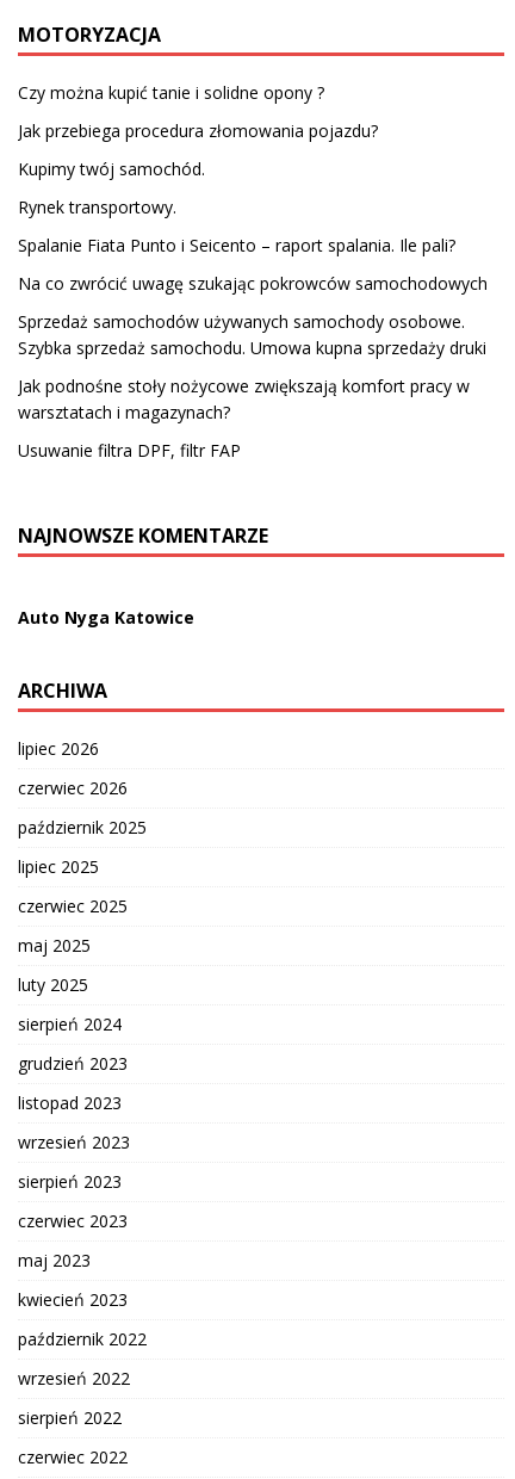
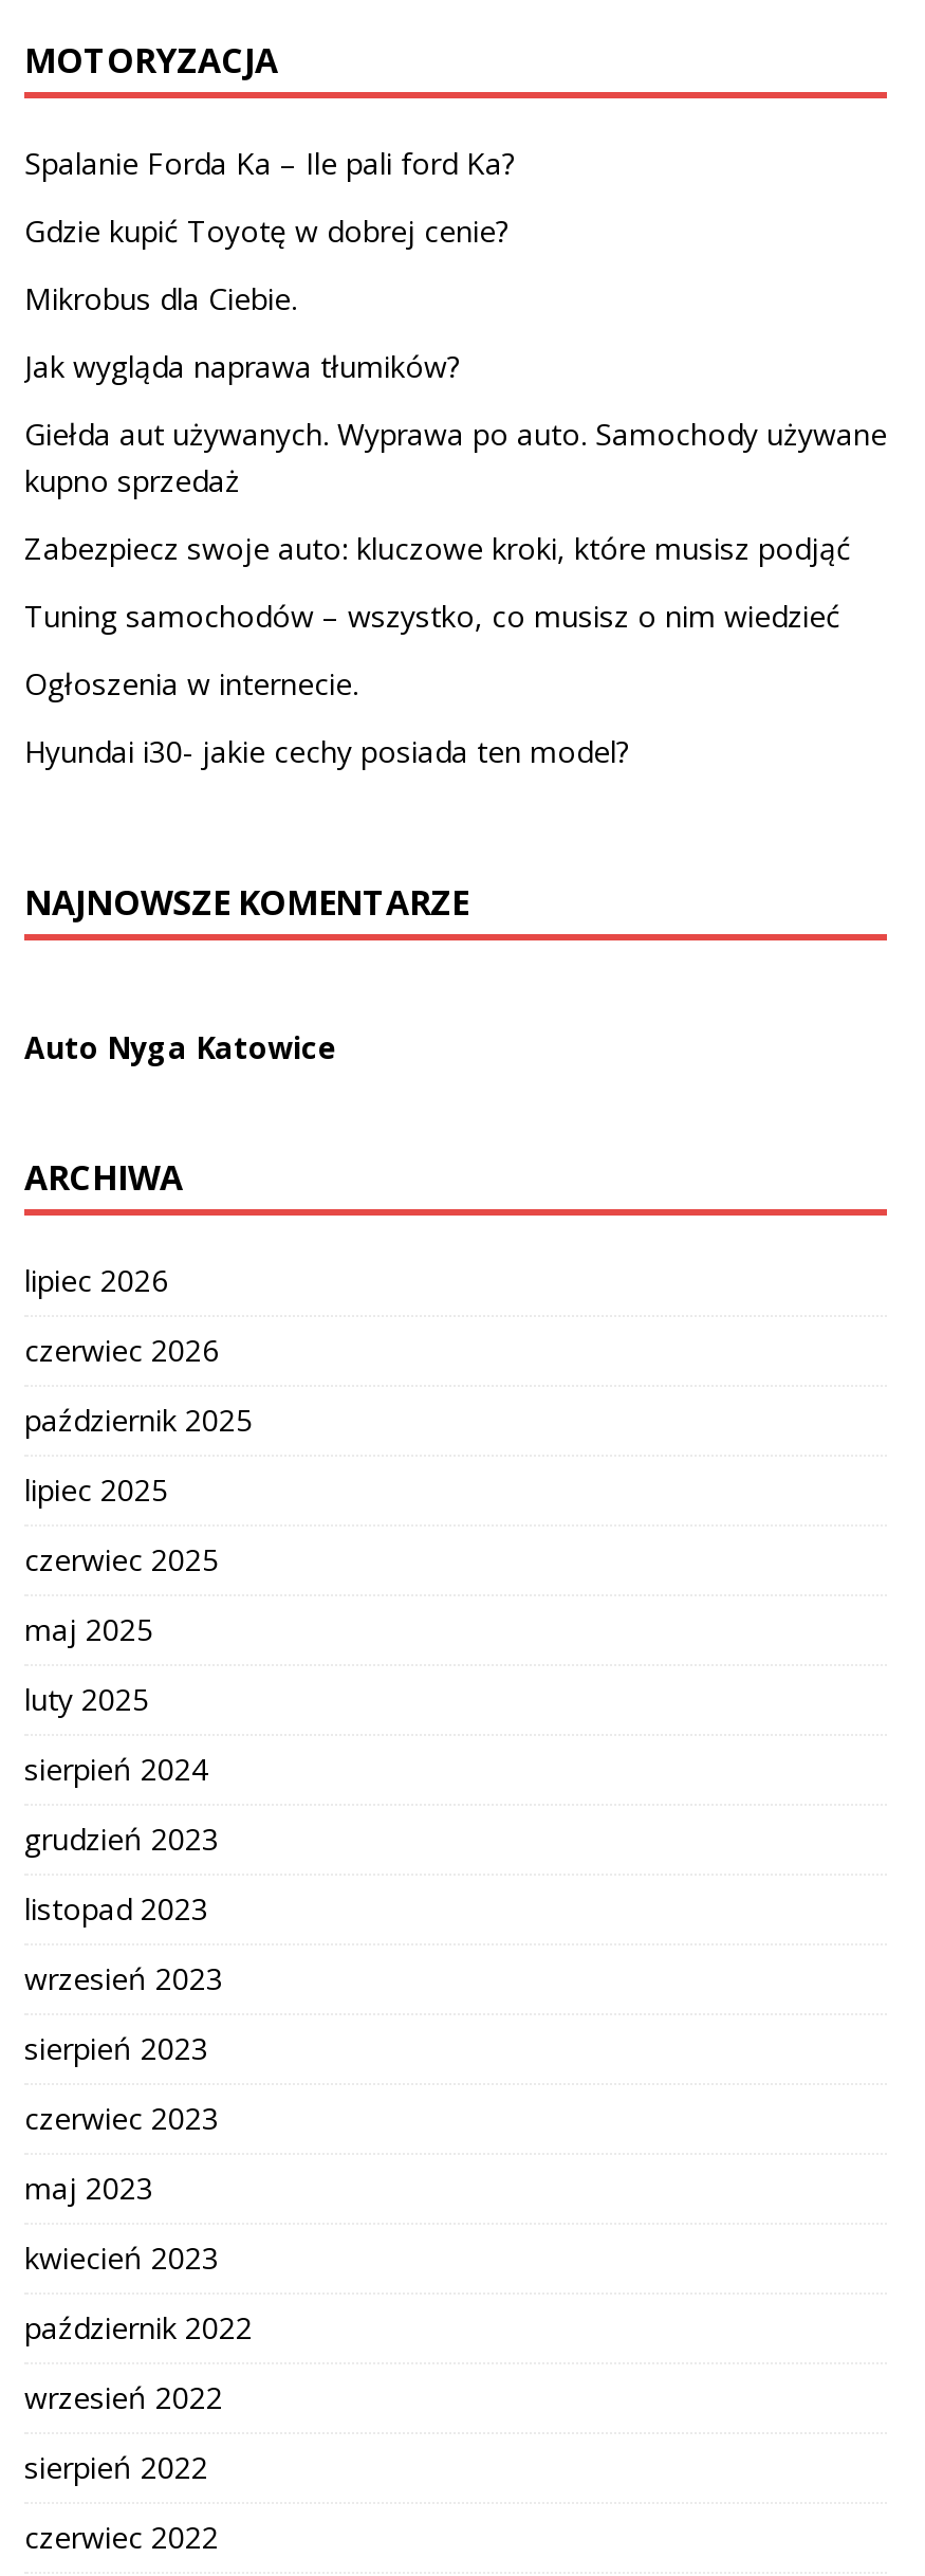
- Czy można kupić tanie i solidne opony ?
+ Spalanie Forda Ka – Ile pali ford Ka?

- Jak przebiega procedura złomowania pojazdu?
+ Gdzie kupić Toyotę w dobrej cenie?

- Kupimy twój samochód.
+ Mikrobus dla Ciebie.

- Rynek transportowy.
+ Jak wygląda naprawa tłumików?

- Spalanie Fiata Punto i Seicento – raport spalania. Ile pali?
+ Giełda aut używanych. Wyprawa po auto. Samochody używane
+ kupno sprzedaż

- Na co zwrócić uwagę szukając pokrowców samochodowych
+ Zabezpiecz swoje auto: kluczowe kroki, które musisz podjąć

- Sprzedaż samochodów używanych samochody osobowe.
- Szybka sprzedaż samochodu. Umowa kupna sprzedaży druki
+ Tuning samochodów – wszystko, co musisz o nim wiedzieć

- Jak podnośne stoły nożycowe zwiększają komfort pracy w
- warsztatach i magazynach?
+ Ogłoszenia w internecie.

- Usuwanie filtra DPF, filtr FAP
+ Hyundai i30- jakie cechy posiada ten model?
